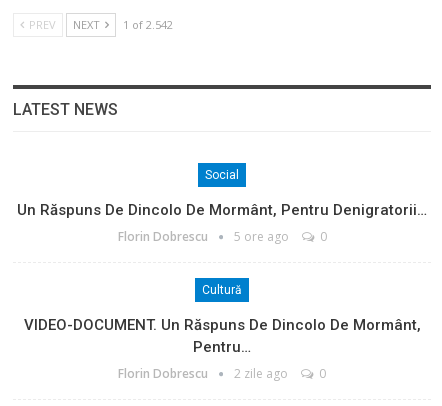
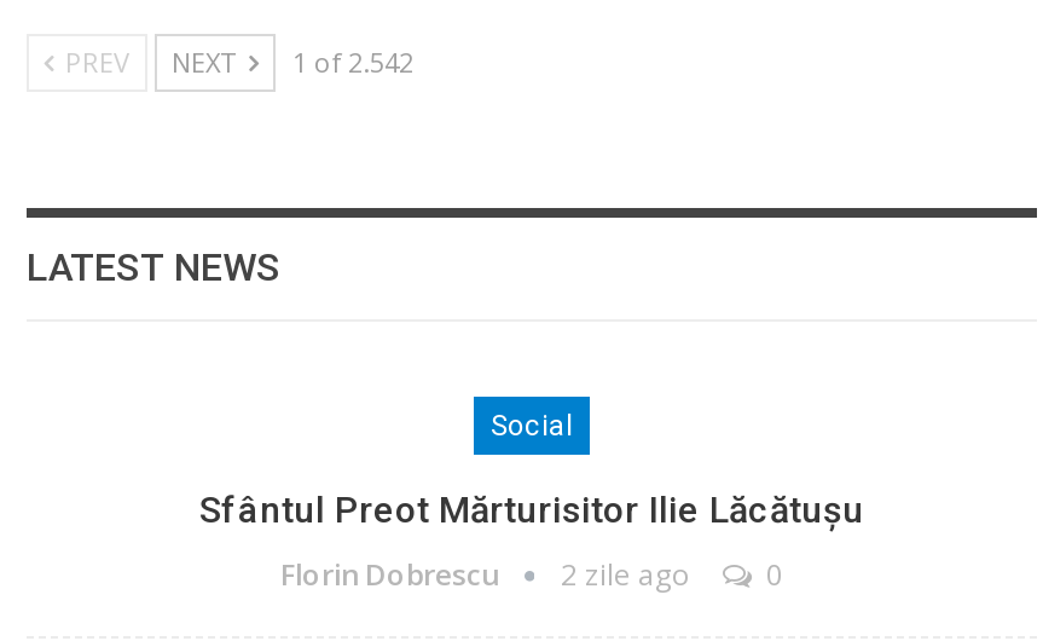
- Un Răspuns De Dincolo De Mormânt, Pentru Denigratorii…
- Florin Dobrescu
- 5 ore ago
- 0
- Cultură
- VIDEO-DOCUMENT. Un Răspuns De Dincolo De Mormânt,
- Pentru…
+ Sfântul Preot Mărturisitor Ilie Lăcătușu
